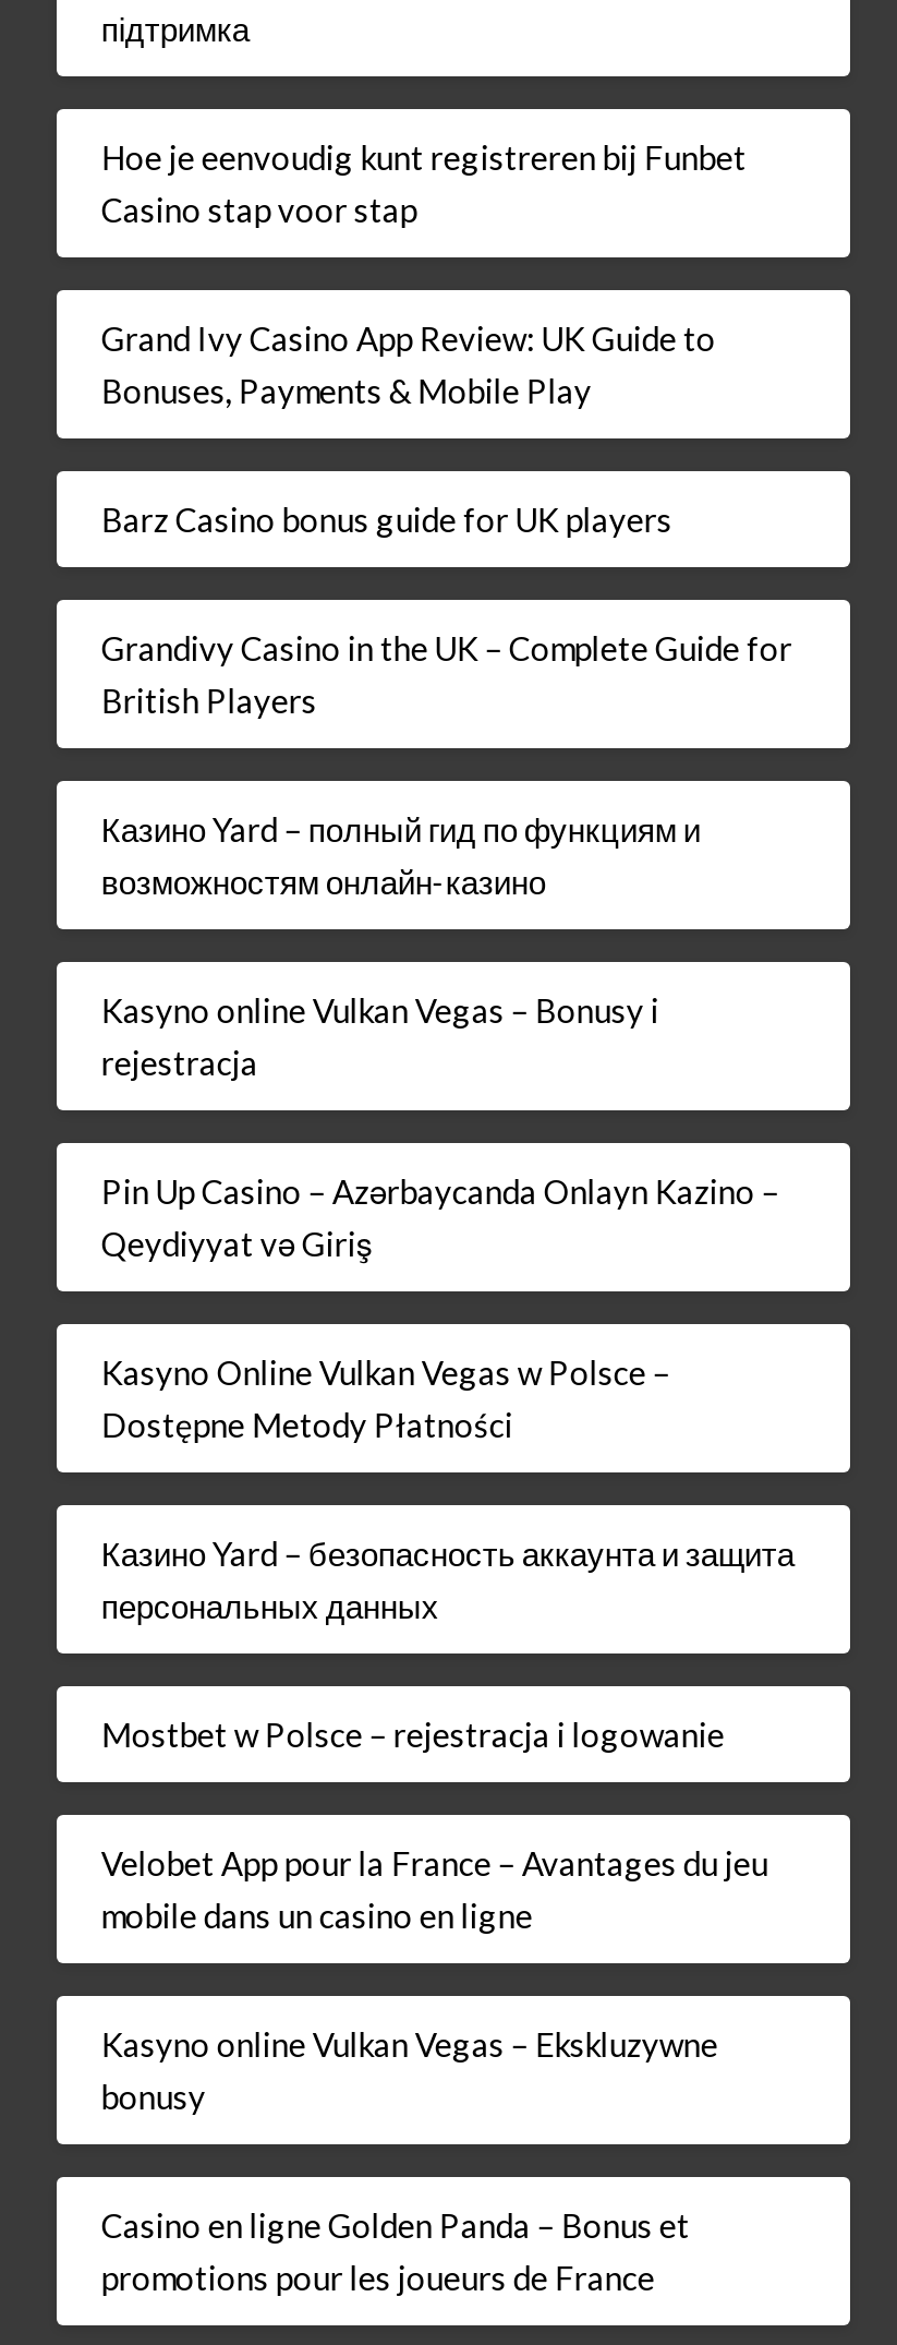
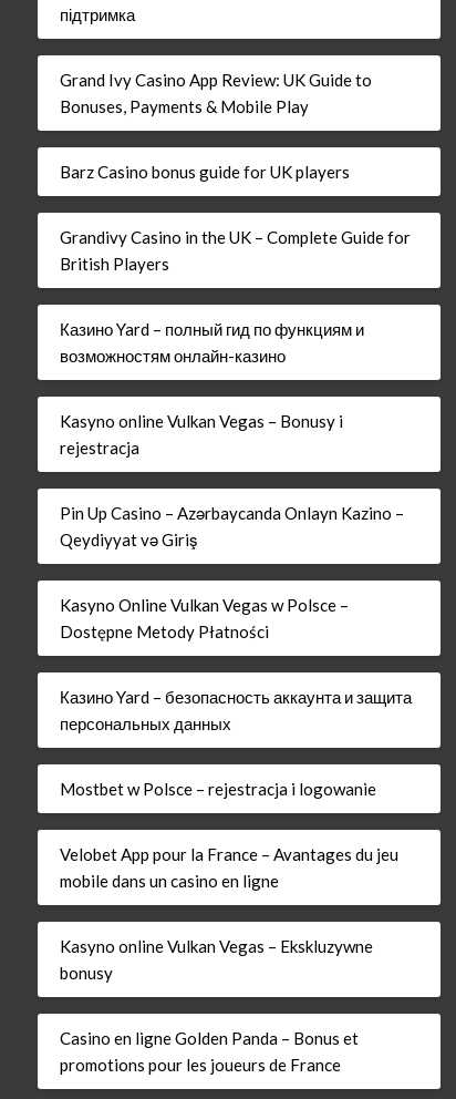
- Hoe je eenvoudig kunt registreren bij Funbet
- Casino stap voor stap
